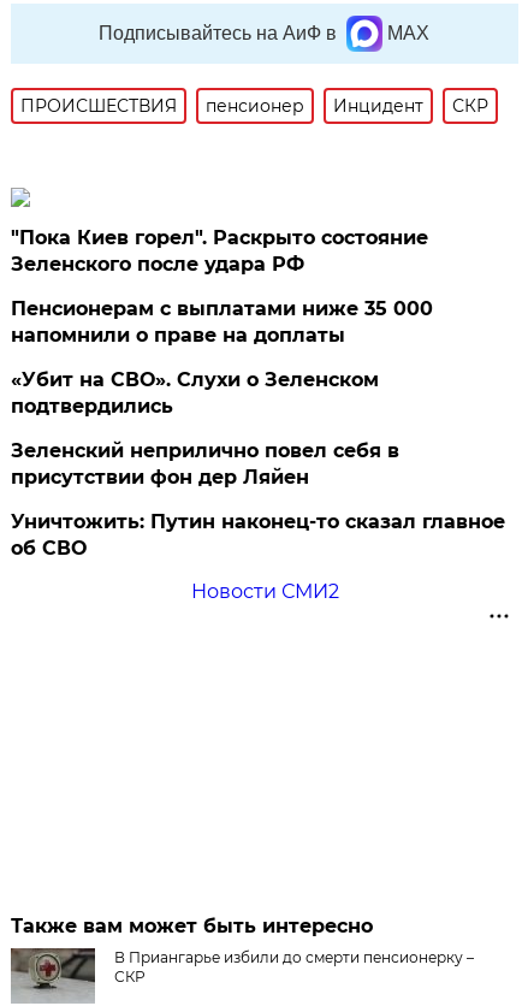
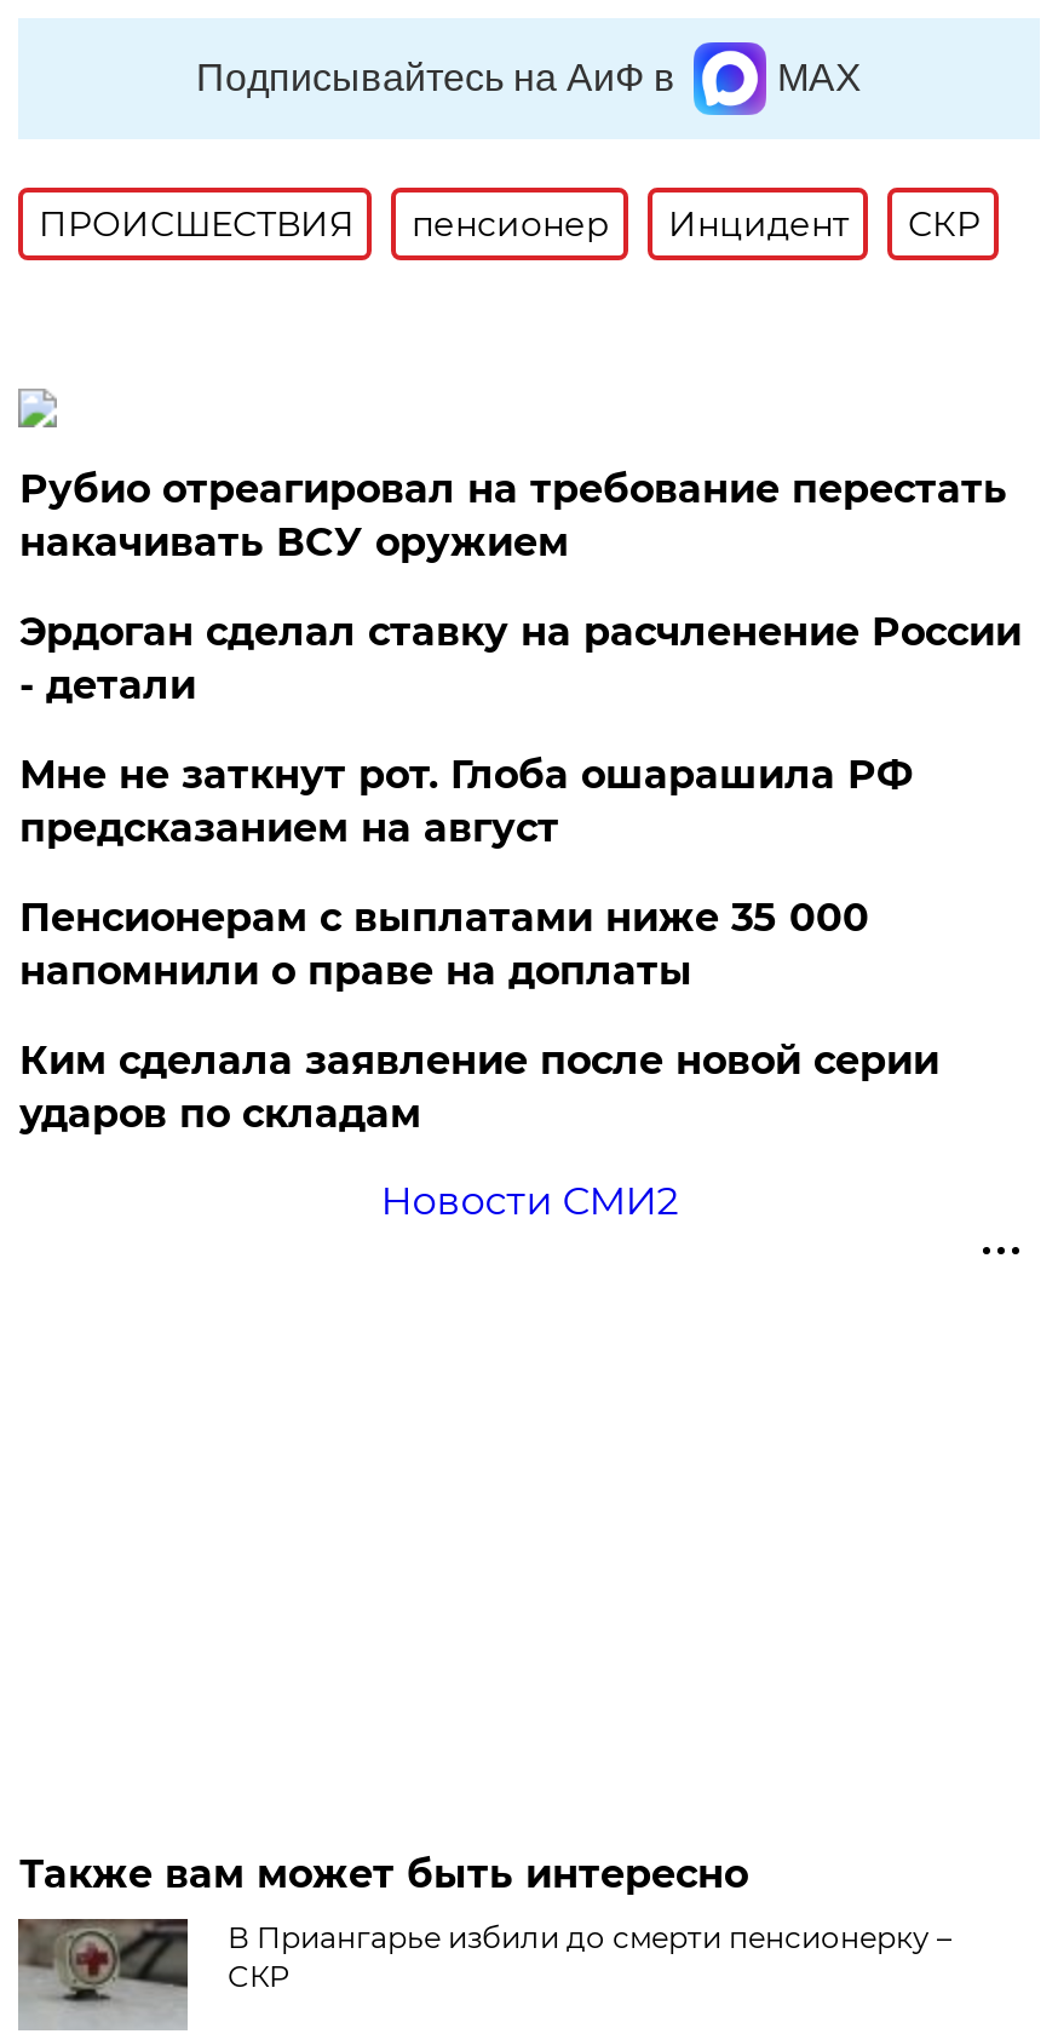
- "Пока Киев горел". Раскрыто состояние
- Зеленского после удара РФ
+ Рубио отреагировал на требование перестать
+ накачивать ВСУ оружием
+ Эрдоган сделал ставку на расчленение России
+ - детали
+ Мне не заткнут рот. Глоба ошарашила РФ
+ предсказанием на август

moved down: Пенсионерам с выплатами ниже 35 000 | напомнили о праве на доплаты

- «Убит на СВО». Слухи о Зеленском
- подтвердились
- Зеленский неприлично повел cебя в
- присутствии фон дер Ляйен
- Уничтожить: Путин наконец-то сказал главное
- об СВО
+ Ким сделала заявление после новой серии
+ ударов по складам
